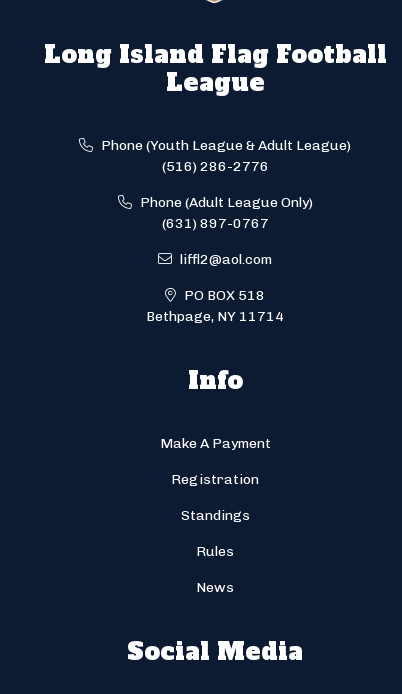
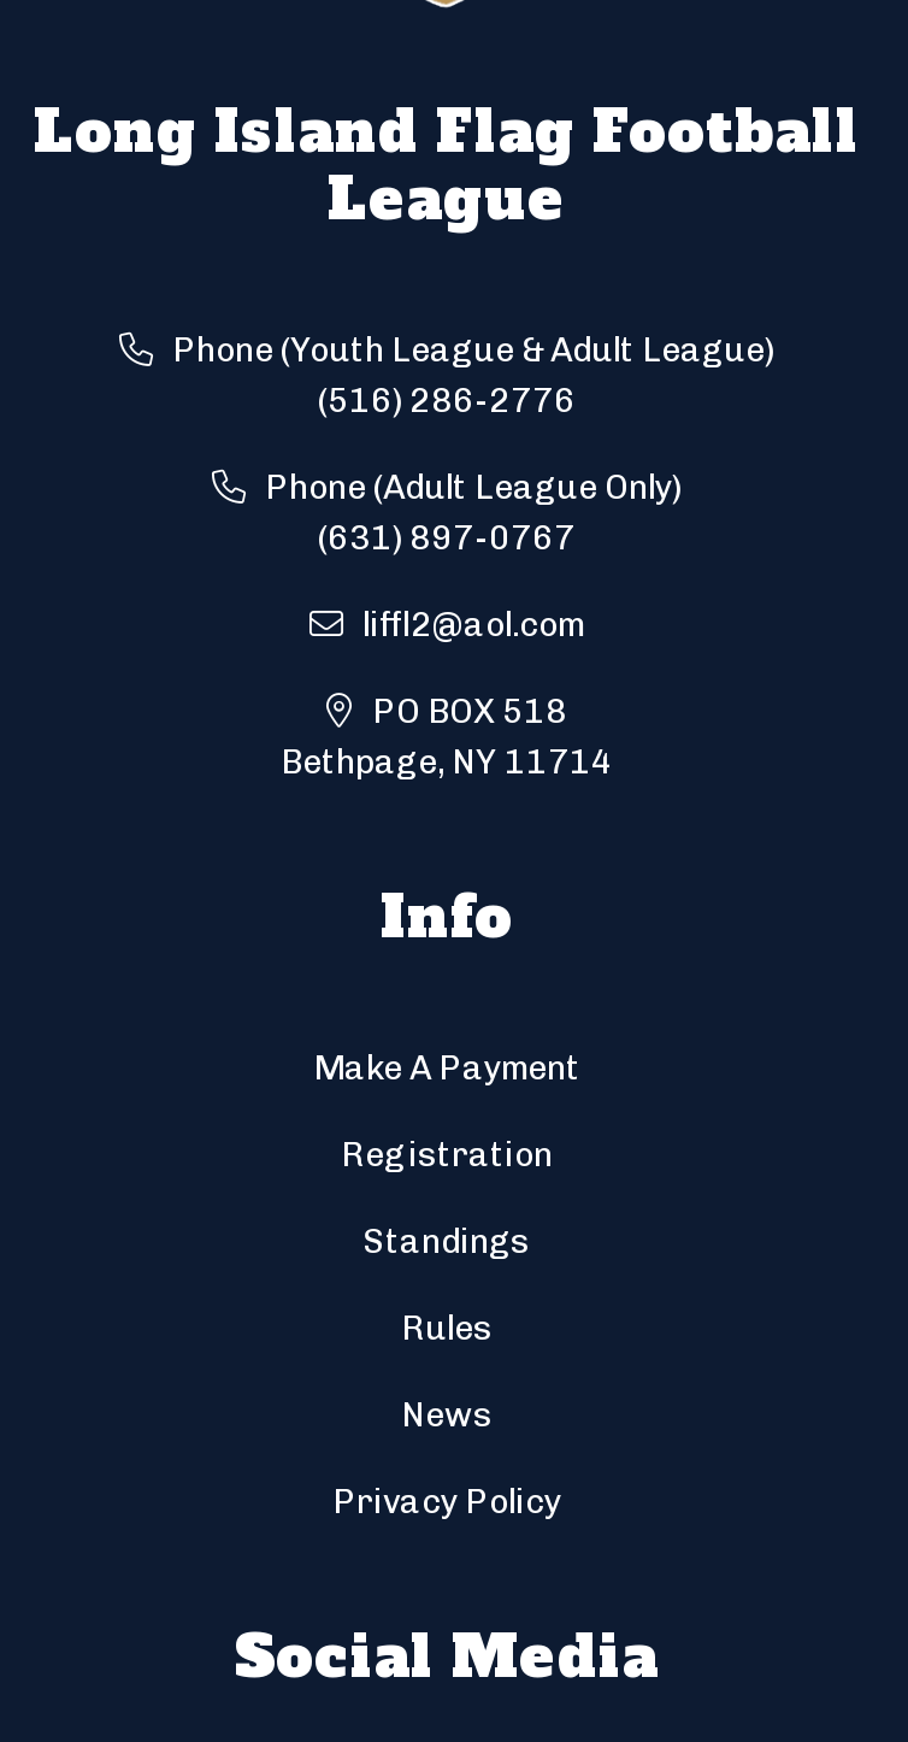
+ Privacy Policy
